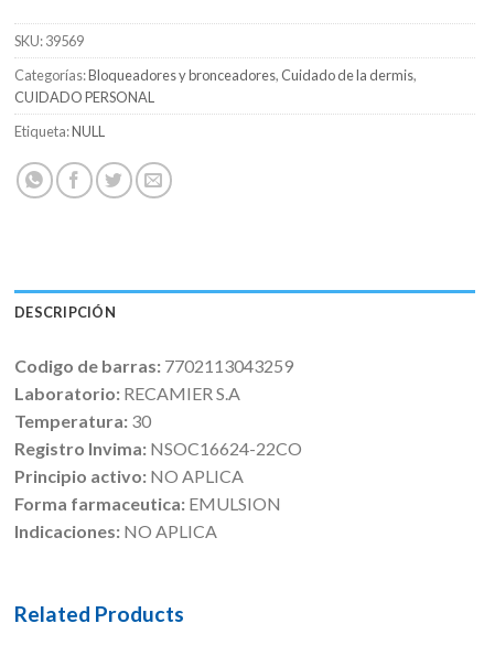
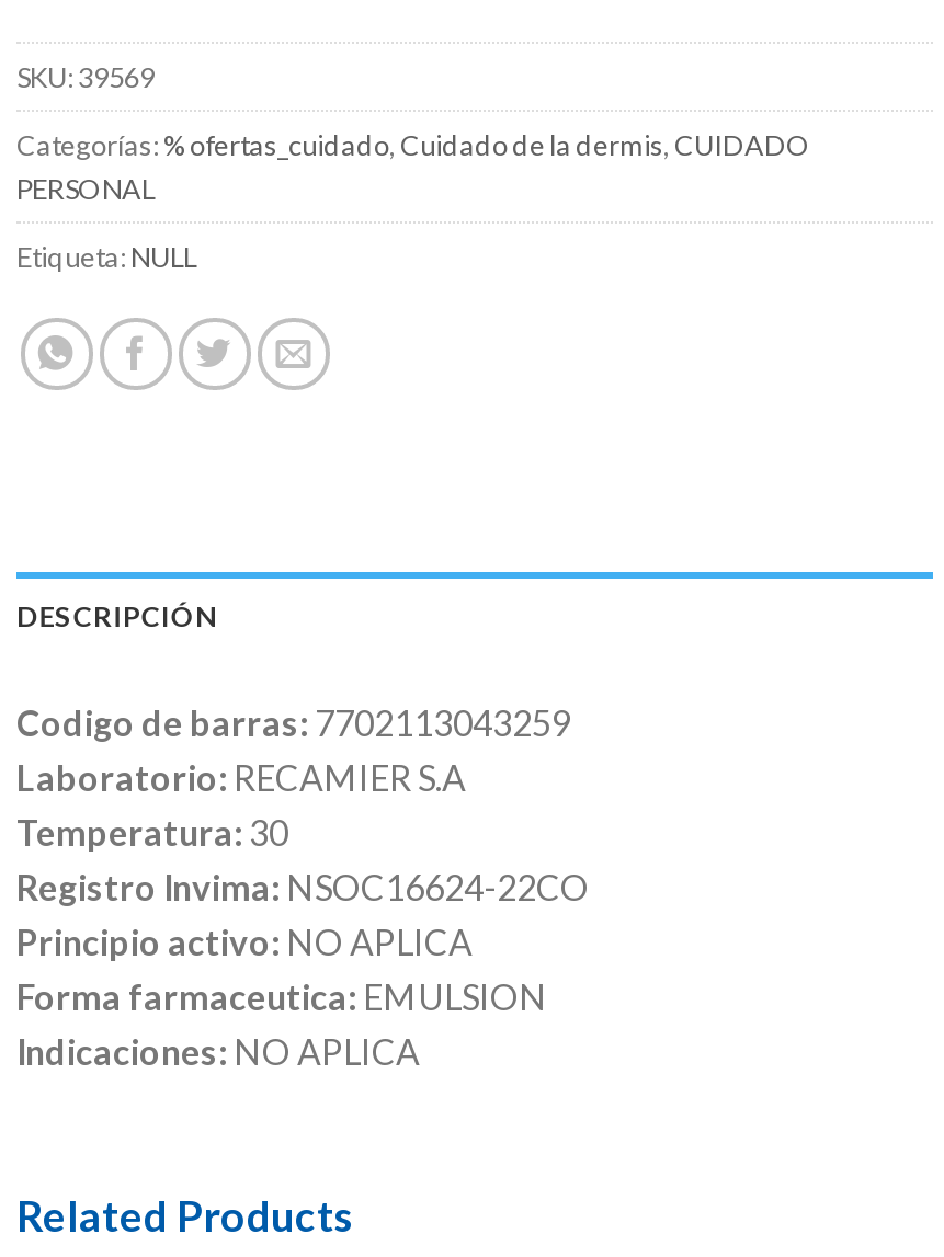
- Categorías: Bloqueadores y bronceadores, Cuidado de la dermis,
- CUIDADO PERSONAL
+ Categorías:% ofertas_cuidado, Cuidado de la dermis, CUIDADO
+ PERSONAL
